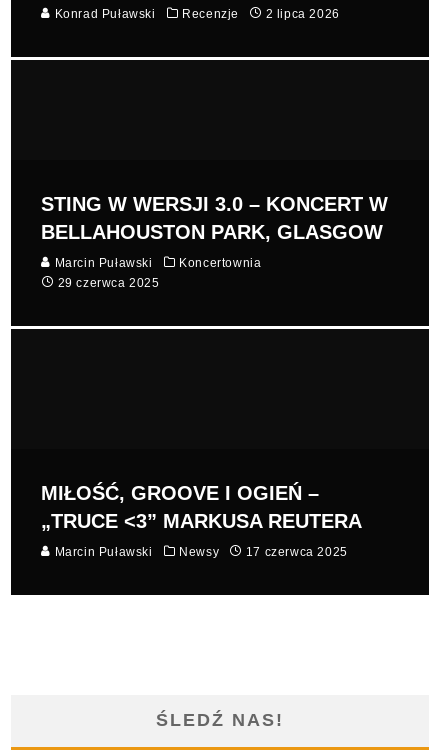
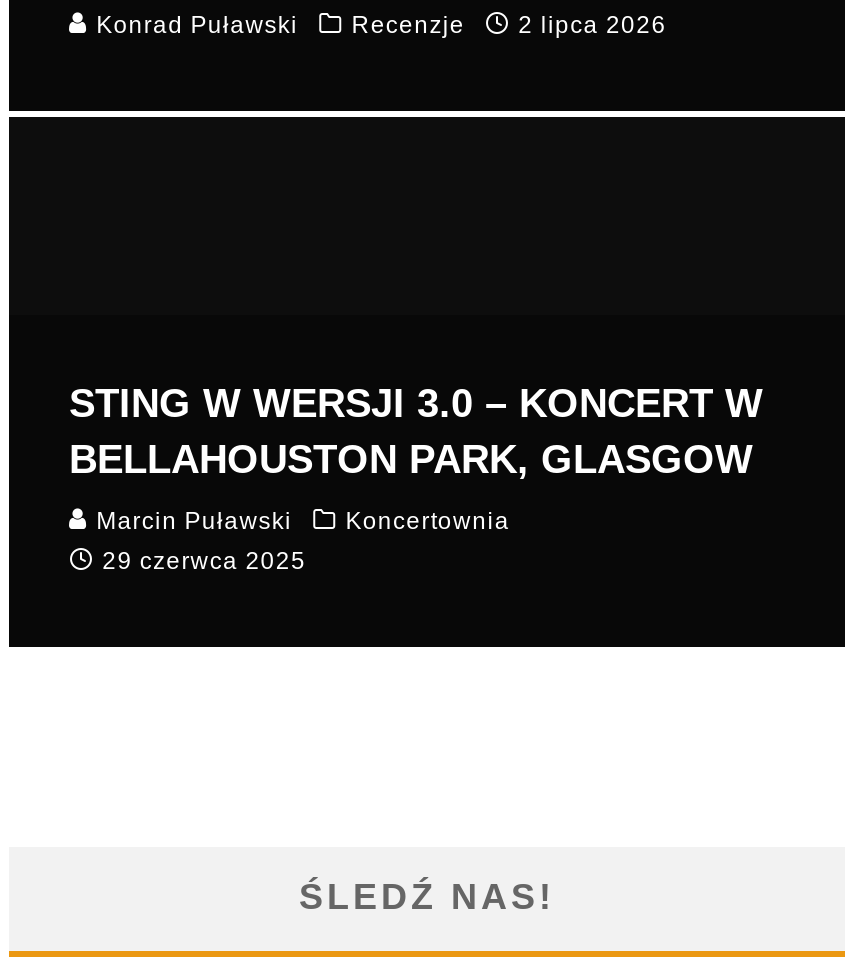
- MIŁOŚĆ, GROOVE I OGIEŃ –
- „TRUCE <3” MARKUSA REUTERA
- Marcin Puławski
- Newsy
- 17 czerwca 2025
